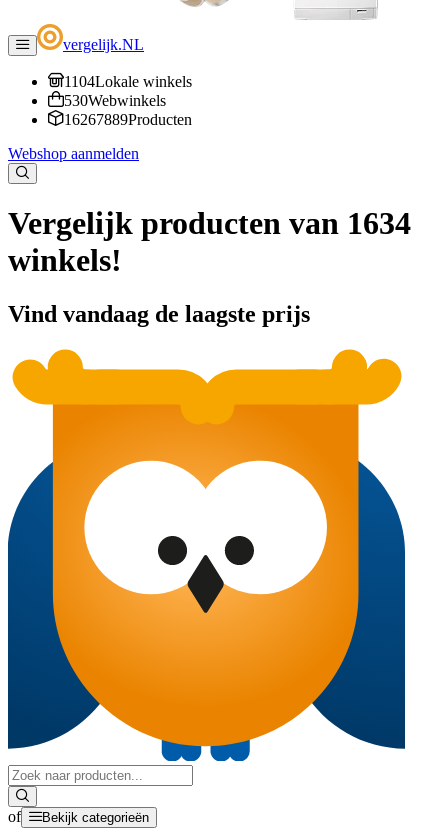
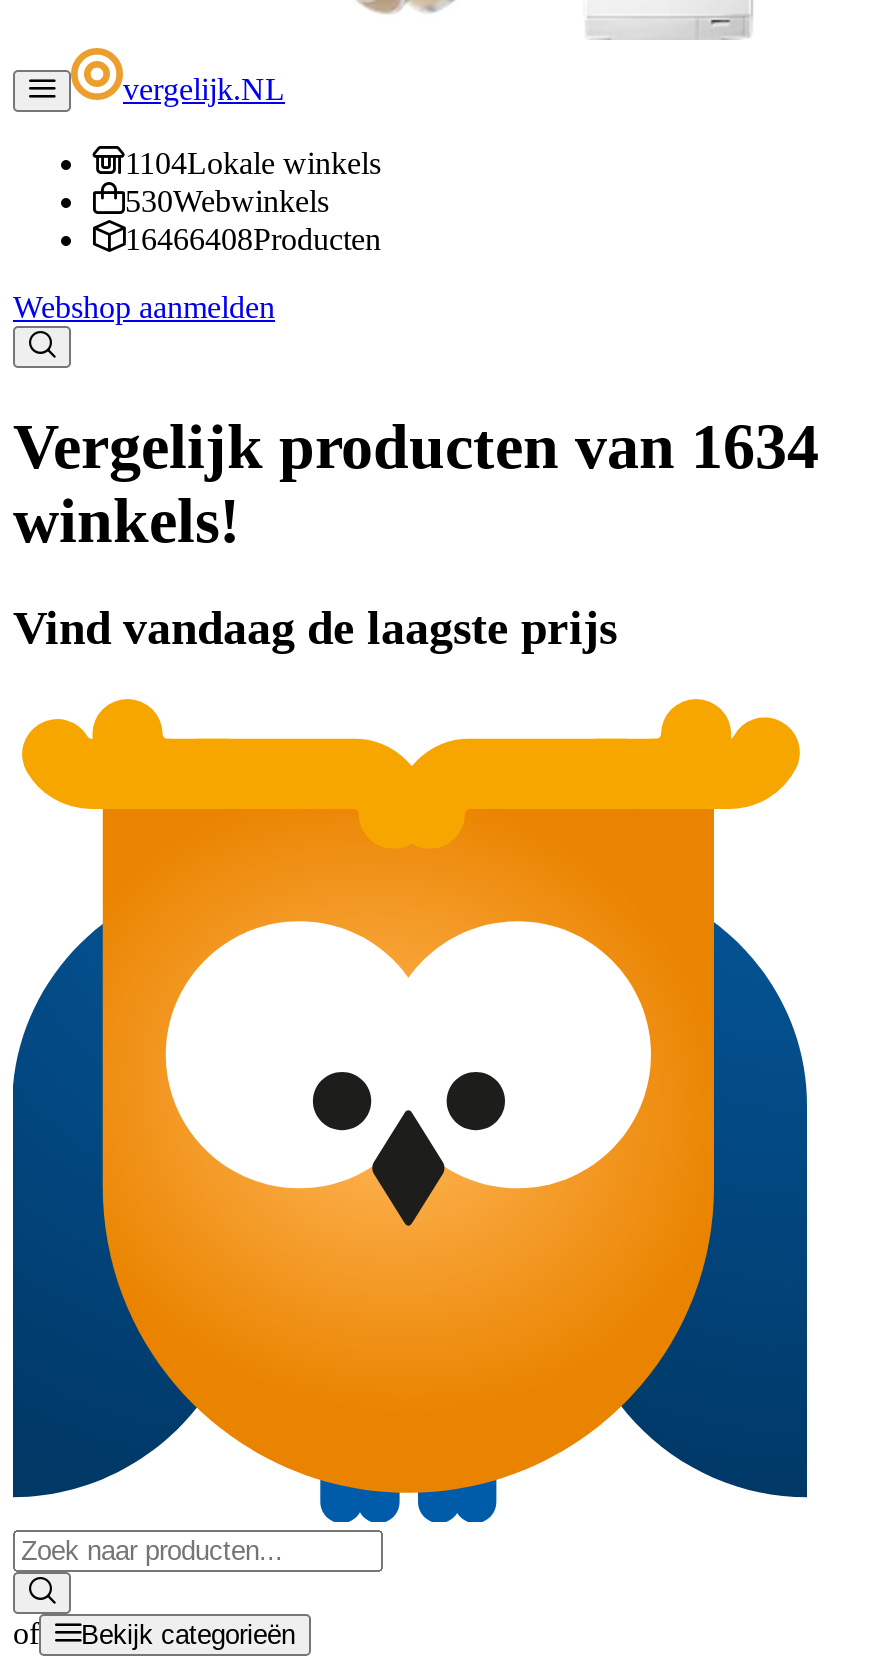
- 16267889Producten
+ 16466408Producten
